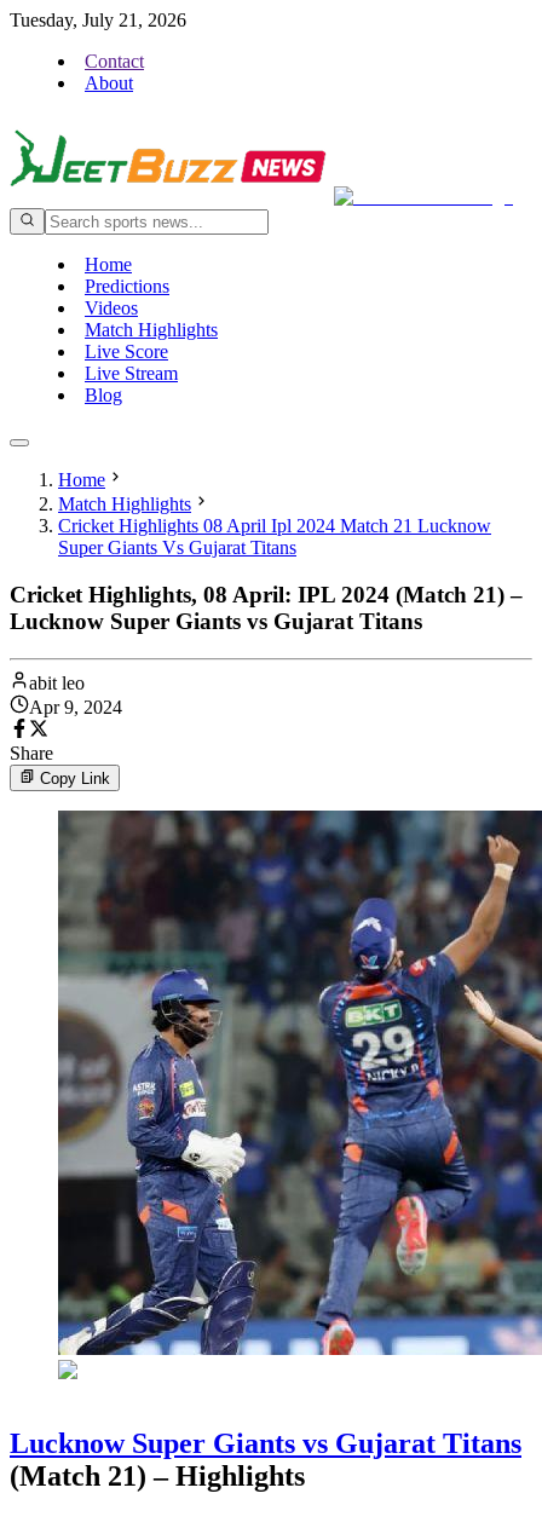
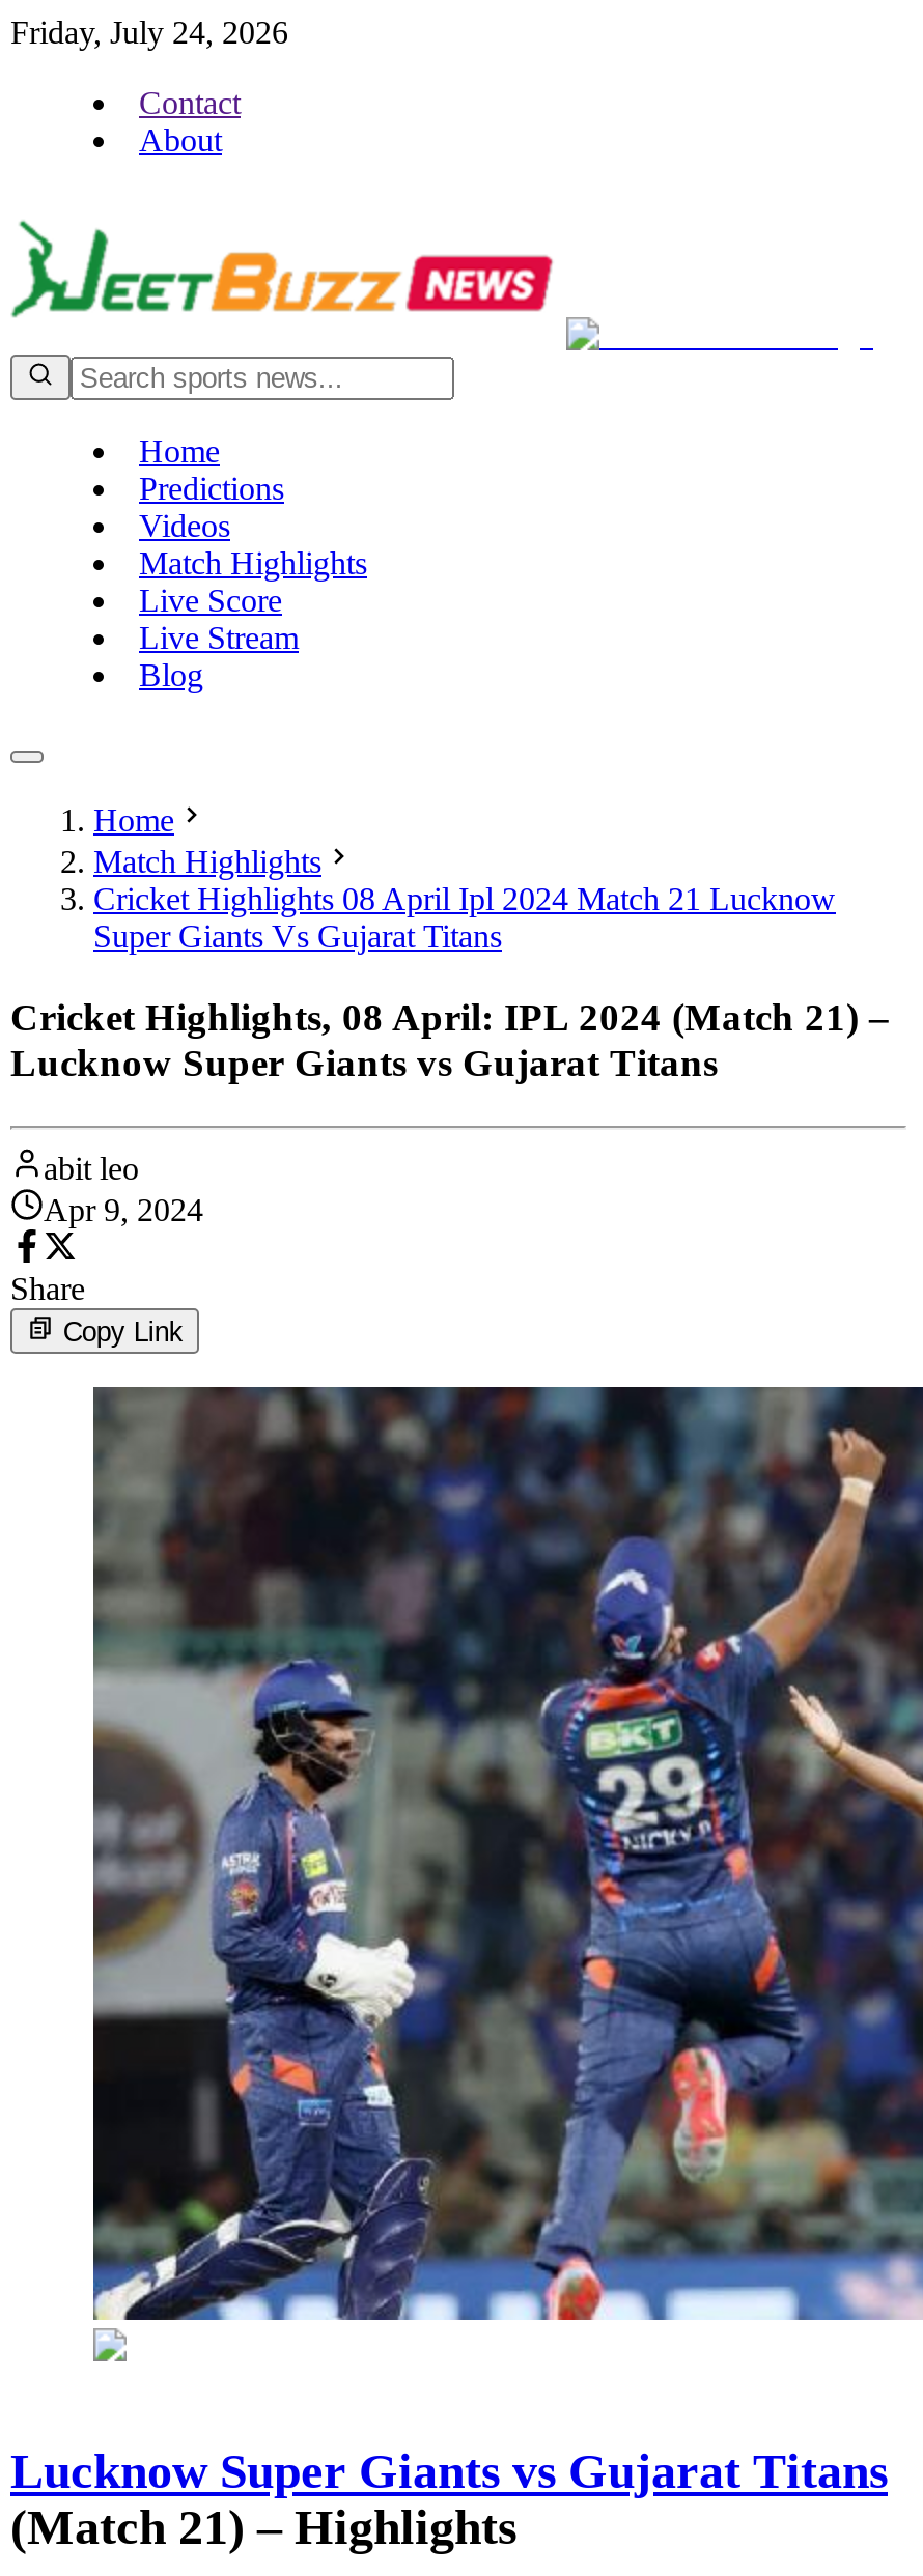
- Tuesday, July 21, 2026
+ Friday, July 24, 2026
